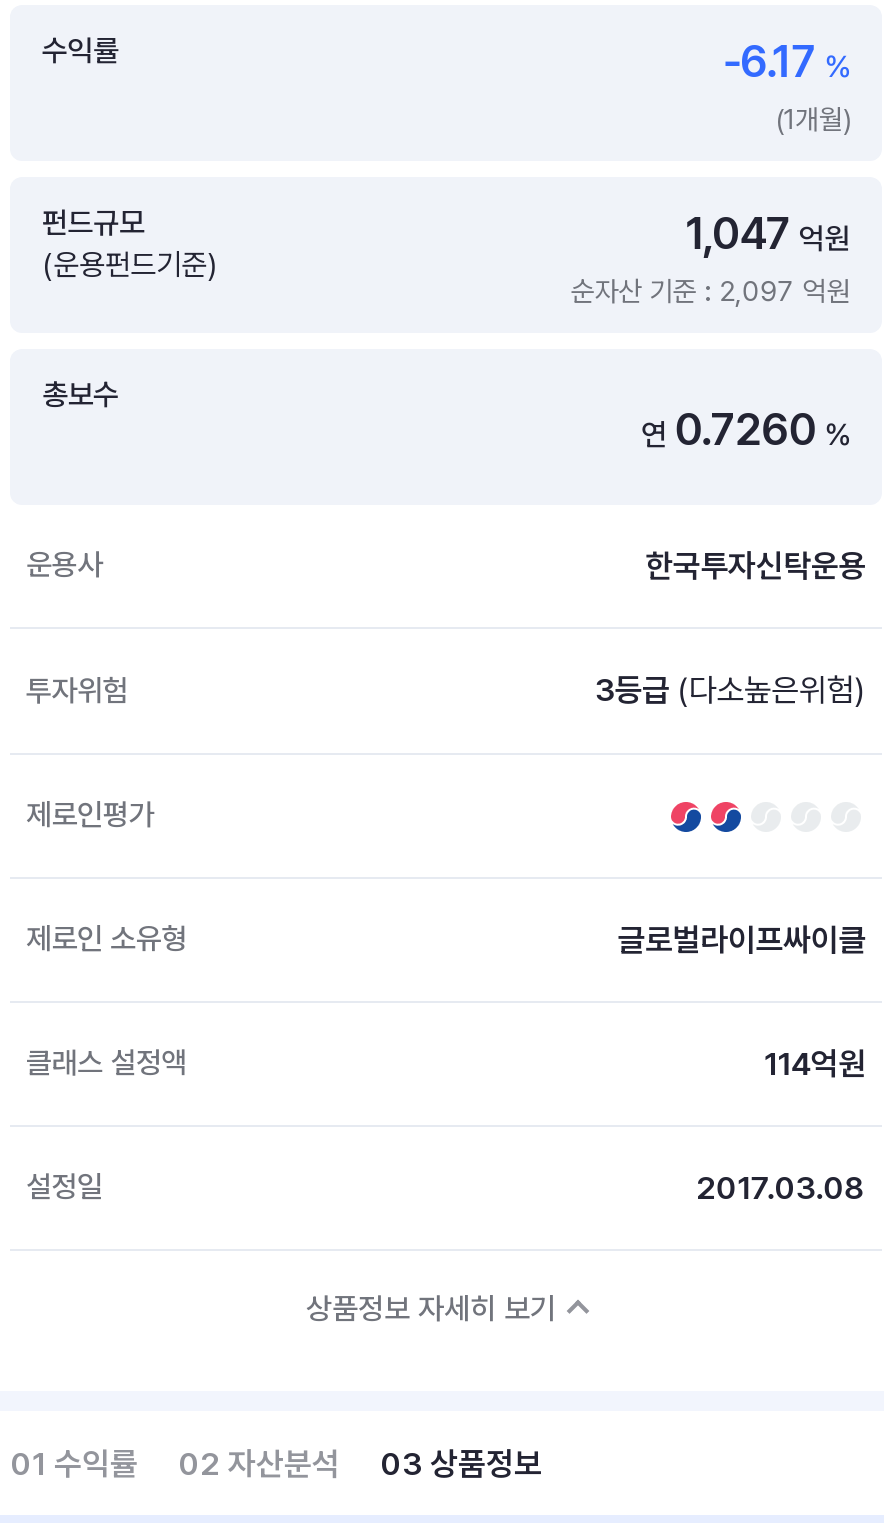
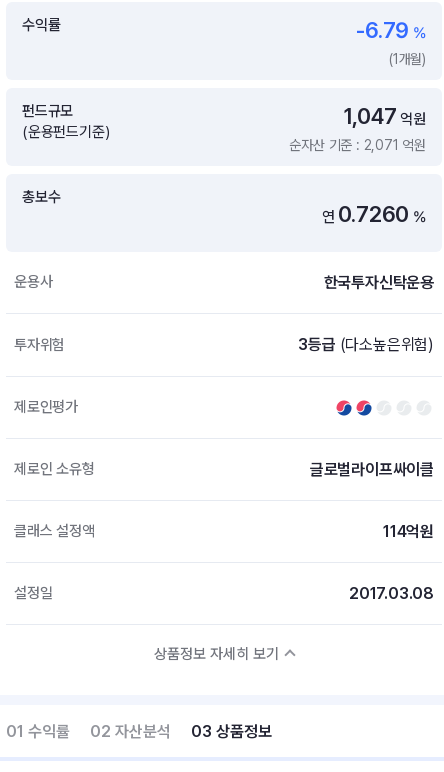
- -6.17 %
+ -6.79 %

- 순자산 기준 : 2,097 억원
+ 순자산 기준 : 2,071 억원
